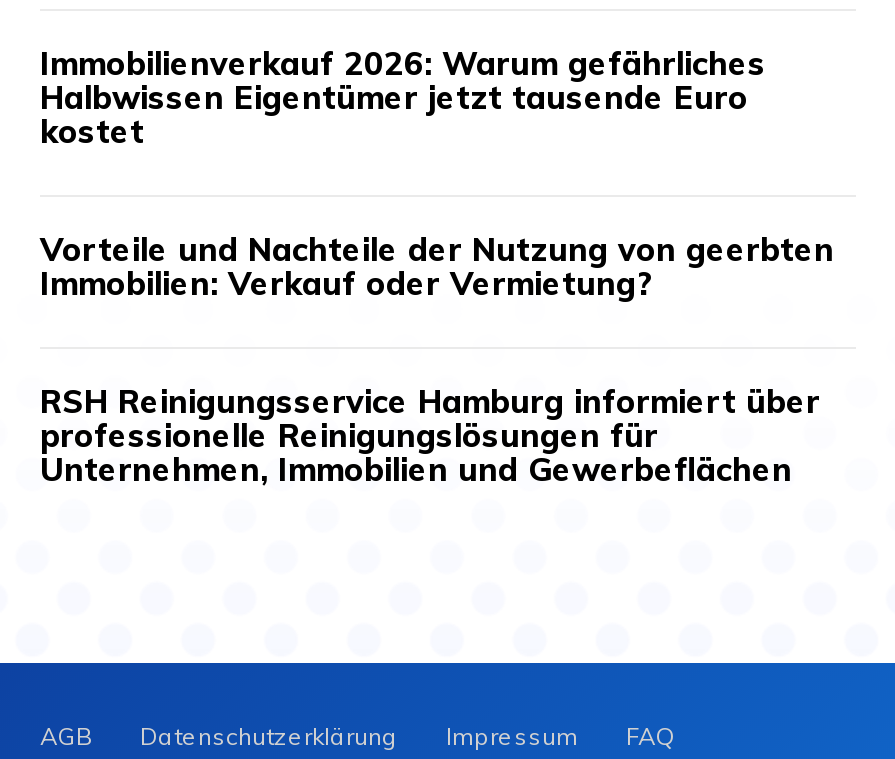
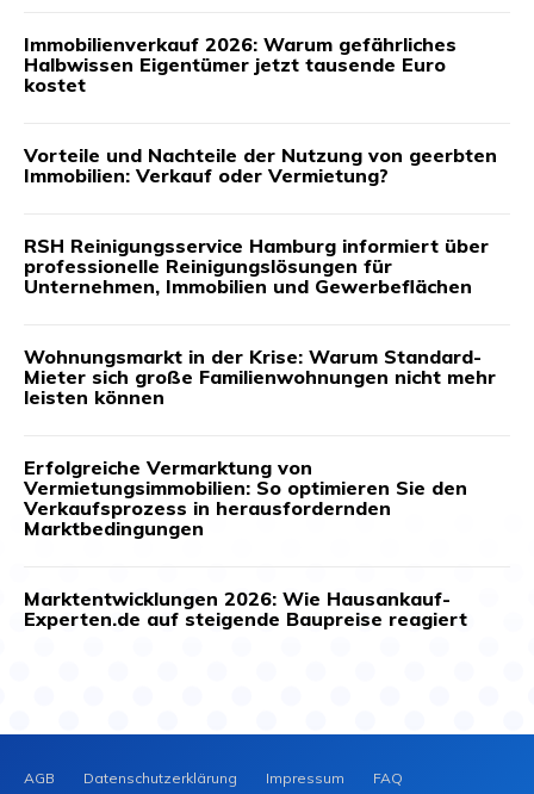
+ Wohnungsmarkt in der Krise: Warum Standard-
+ Mieter sich große Familienwohnungen nicht mehr
+ leisten können
+ Erfolgreiche Vermarktung von
+ Vermietungsimmobilien: So optimieren Sie den
+ Verkaufsprozess in herausfordernden
+ Marktbedingungen
+ Marktentwicklungen 2026: Wie Hausankauf-
+ Experten.de auf steigende Baupreise reagiert
